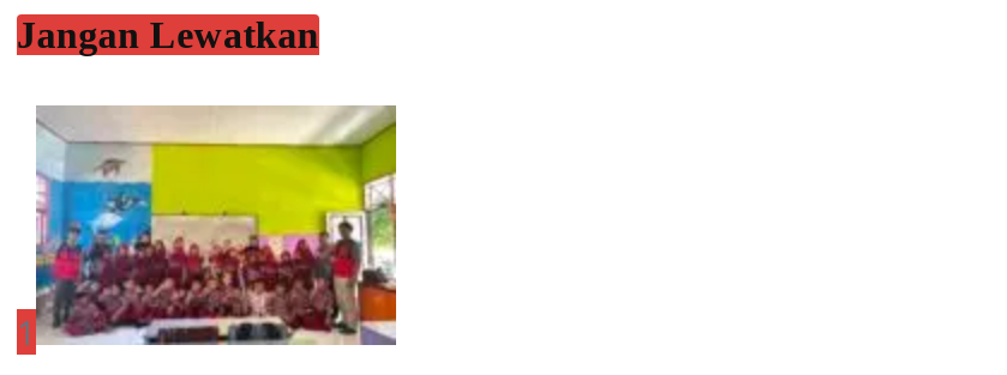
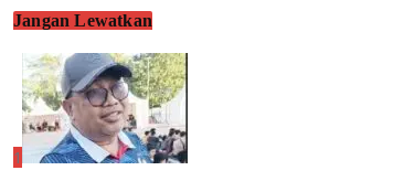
- [image]
+ [image]
